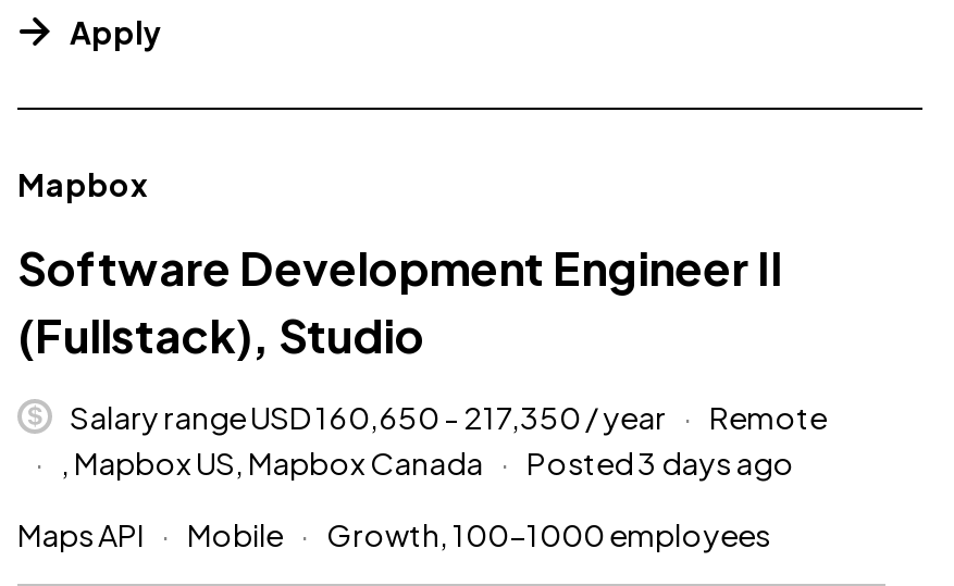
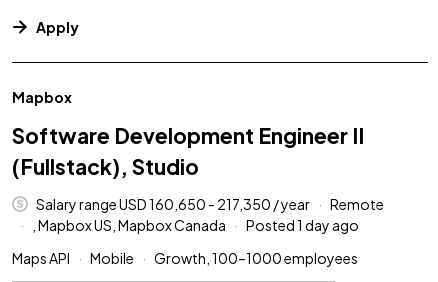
- Posted 3 days ago
+ Posted 1 day ago
